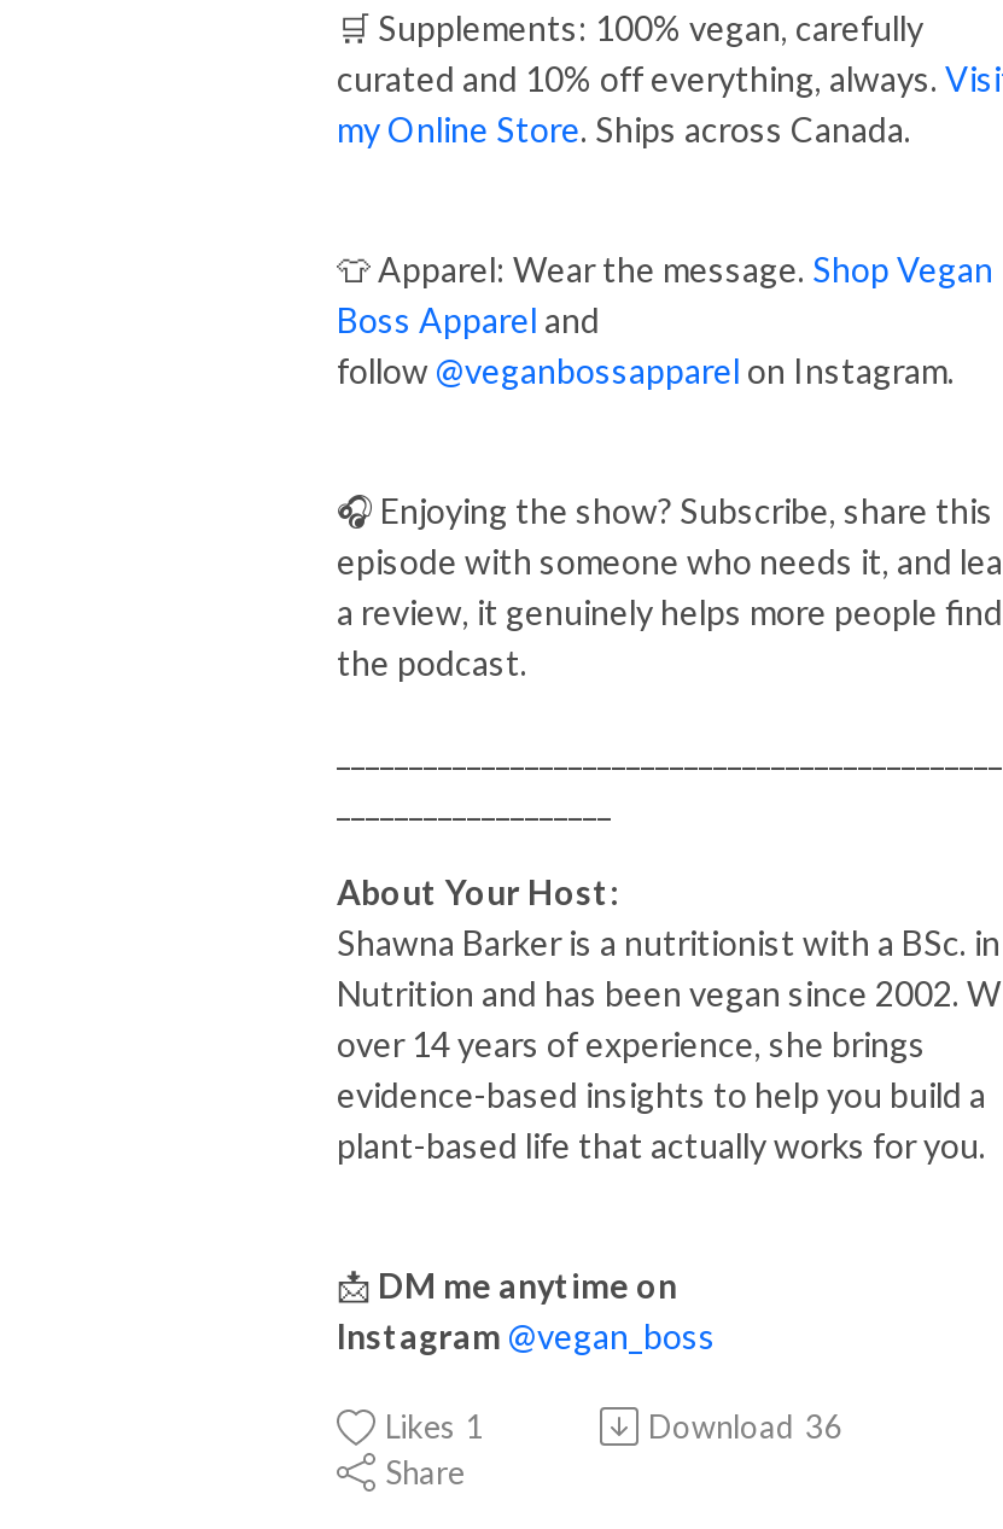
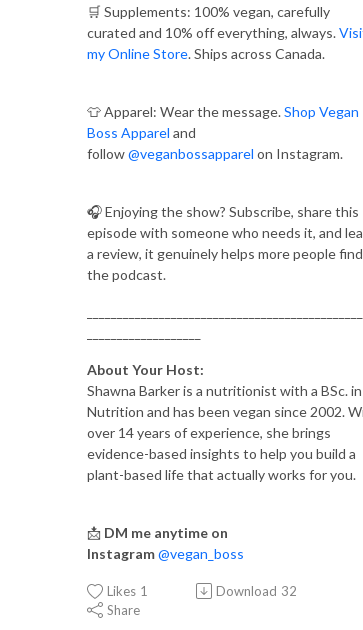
- Download 36
+ Download 32
